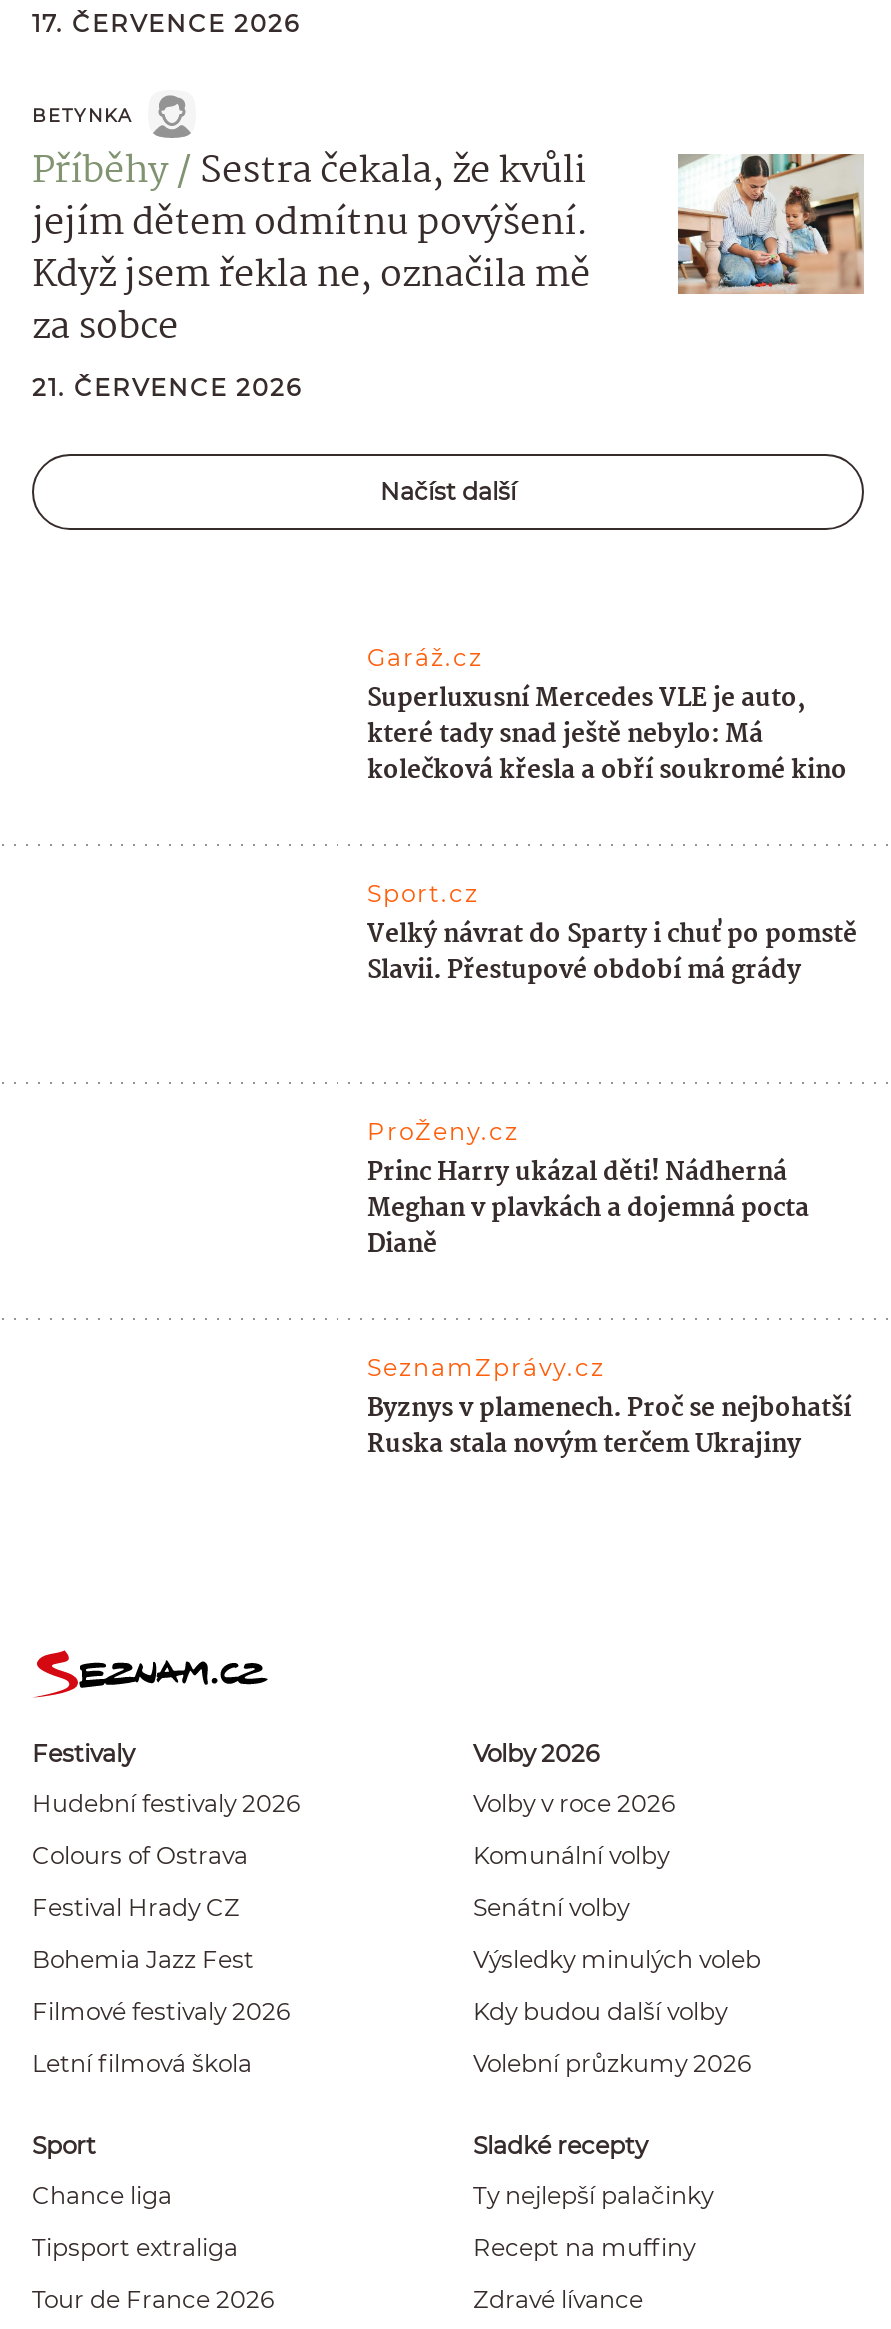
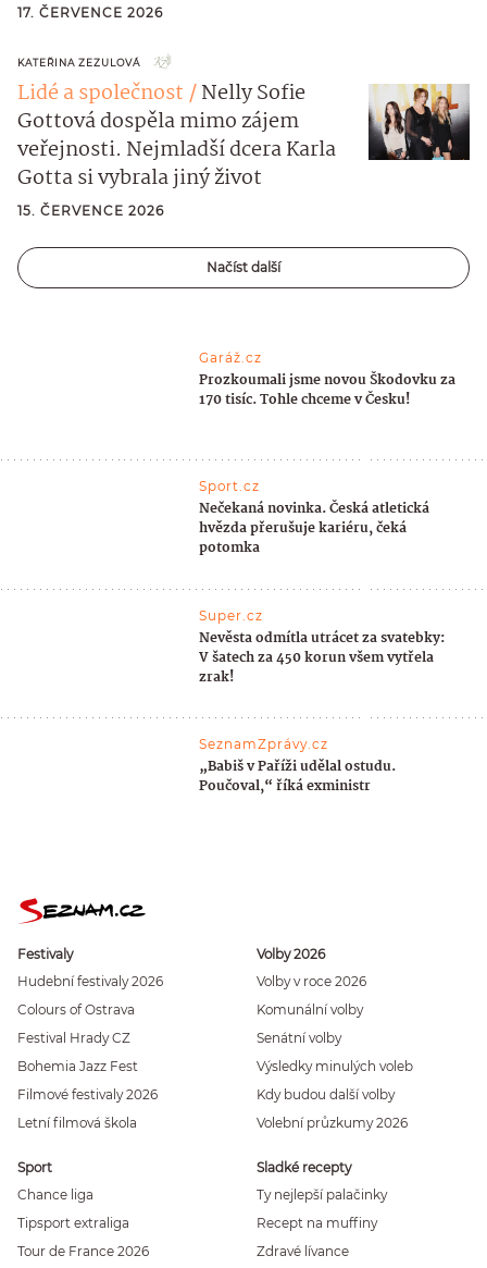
- BETYNKA
- Příběhy Sestra čekala, že kvůli
- jejím dětem odmítnu povýšení.
- Když jsem řekla ne, označila mě
- za sobce
- 21. ČERVENCE 2026
+ KATEŘINA ZEZULOVÁ
+ Lidé a společnost Nelly Sofie
+ Gottová dospěla mimo zájem
+ veřejnosti. Nejmladší dcera Karla
+ Gotta si vybrala jiný život
+ 15. ČERVENCE 2026

- [image]
+ [image]

- Superluxusní Mercedes VLE je auto,
- které tady snad ještě nebylo: Má
- kolečková křesla a obří soukromé kino
+ Prozkoumali jsme novou Škodovku za
+ 170 tisíc. Tohle chceme v Česku!

- Velký návrat do Sparty i chuť po pomstě
- Slavii. Přestupové období má grády
+ Nečekaná novinka. Česká atletická
+ hvězda přerušuje kariéru, čeká
+ potomka

- ProŽeny.cz
- Princ Harry ukázal děti! Nádherná
- Meghan v plavkách a dojemná pocta
- Dianě
+ Super.cz
+ Nevěsta odmítla utrácet za svatebky:
+ V šatech za 450 korun všem vytřela
+ zrak!

- Byznys v plamenech. Proč se nejbohatší
- Ruska stala novým terčem Ukrajiny
+ „Babiš v Paříži udělal ostudu.
+ Poučoval,“ říká exministr
